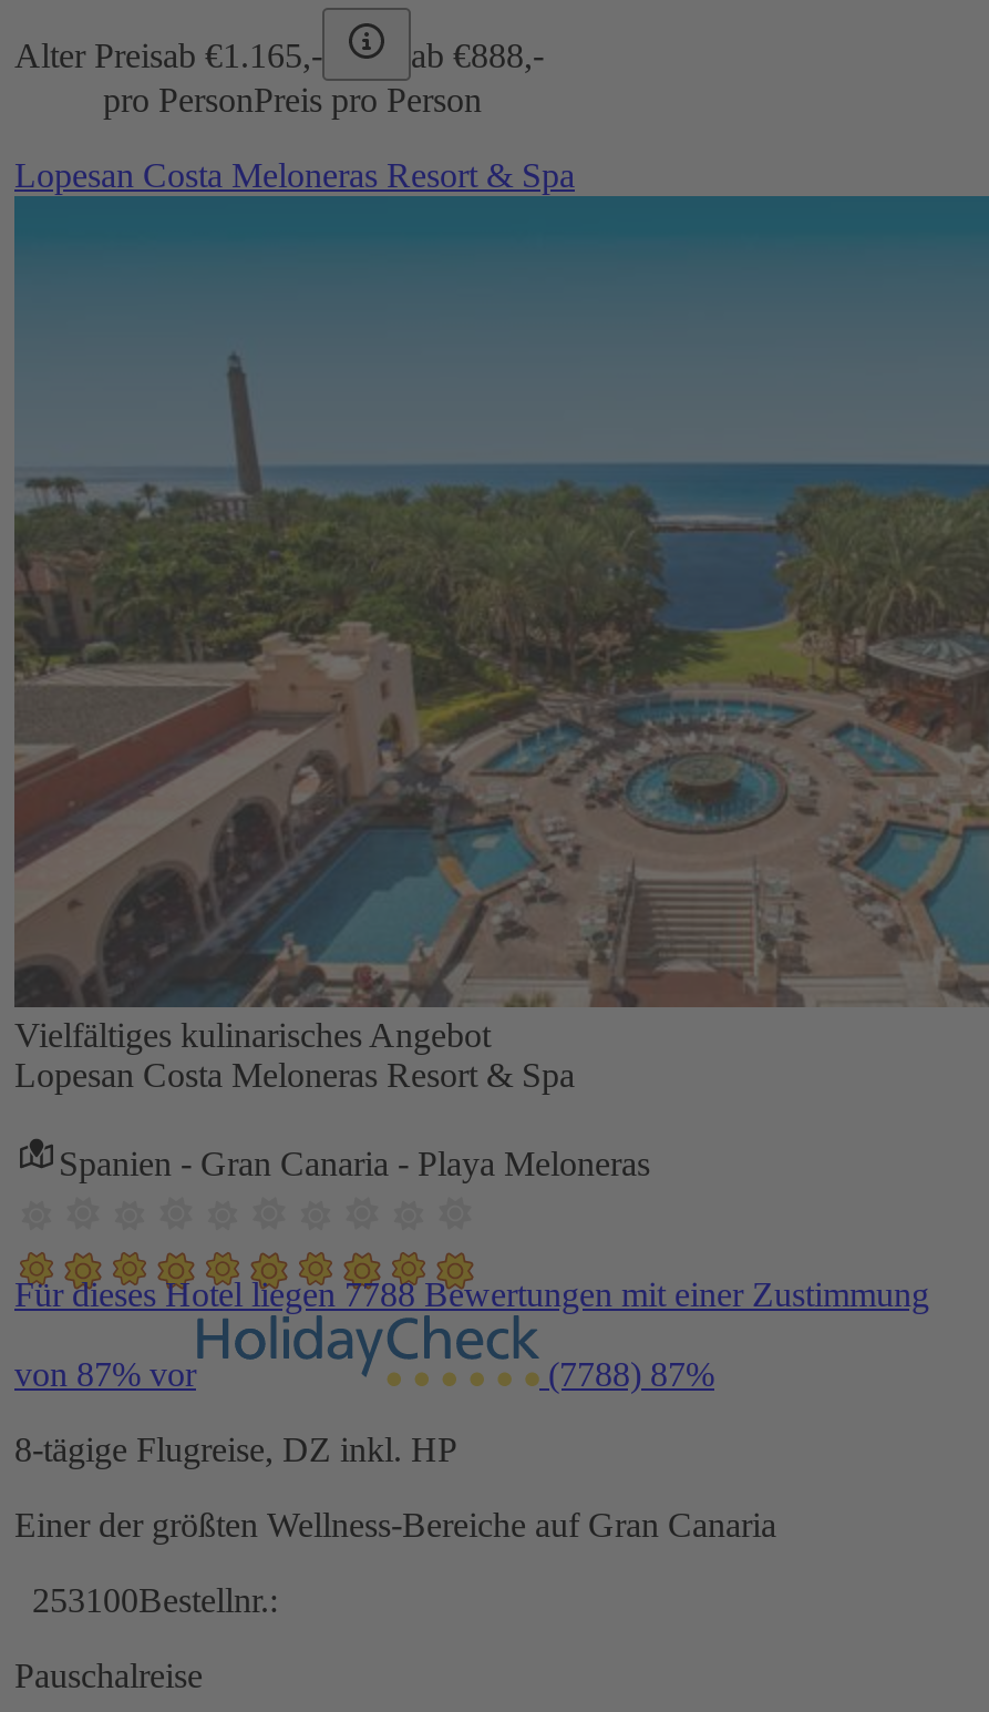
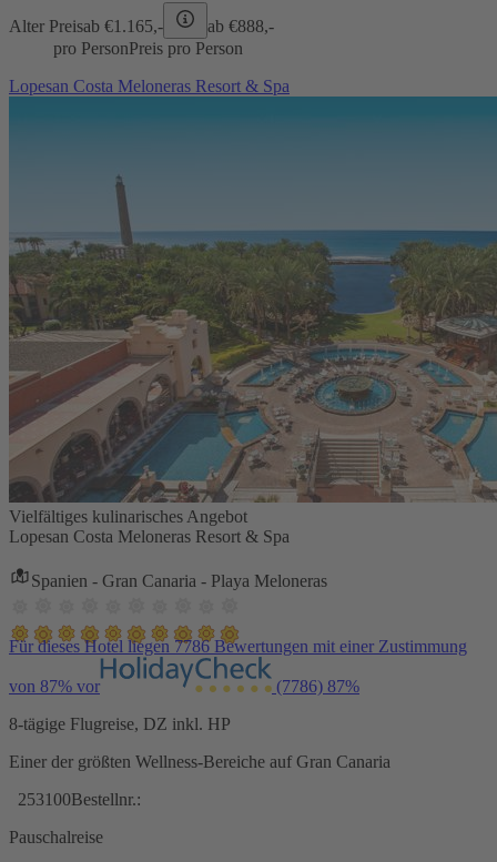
- Für dieses Hotel liegen 7788 Bewertungen mit einer Zustimmung
+ Für dieses Hotel liegen 7786 Bewertungen mit einer Zustimmung

- (7788) 87%
+ (7786) 87%
